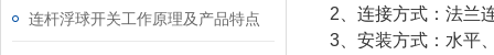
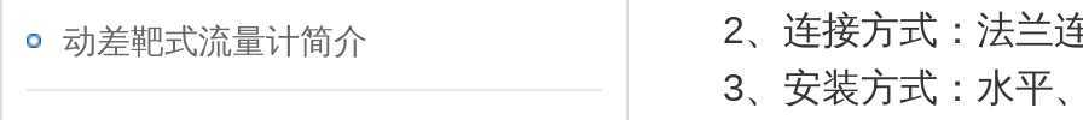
- 连杆浮球开关工作原理及产品特点
+ 动差靶式流量计简介
